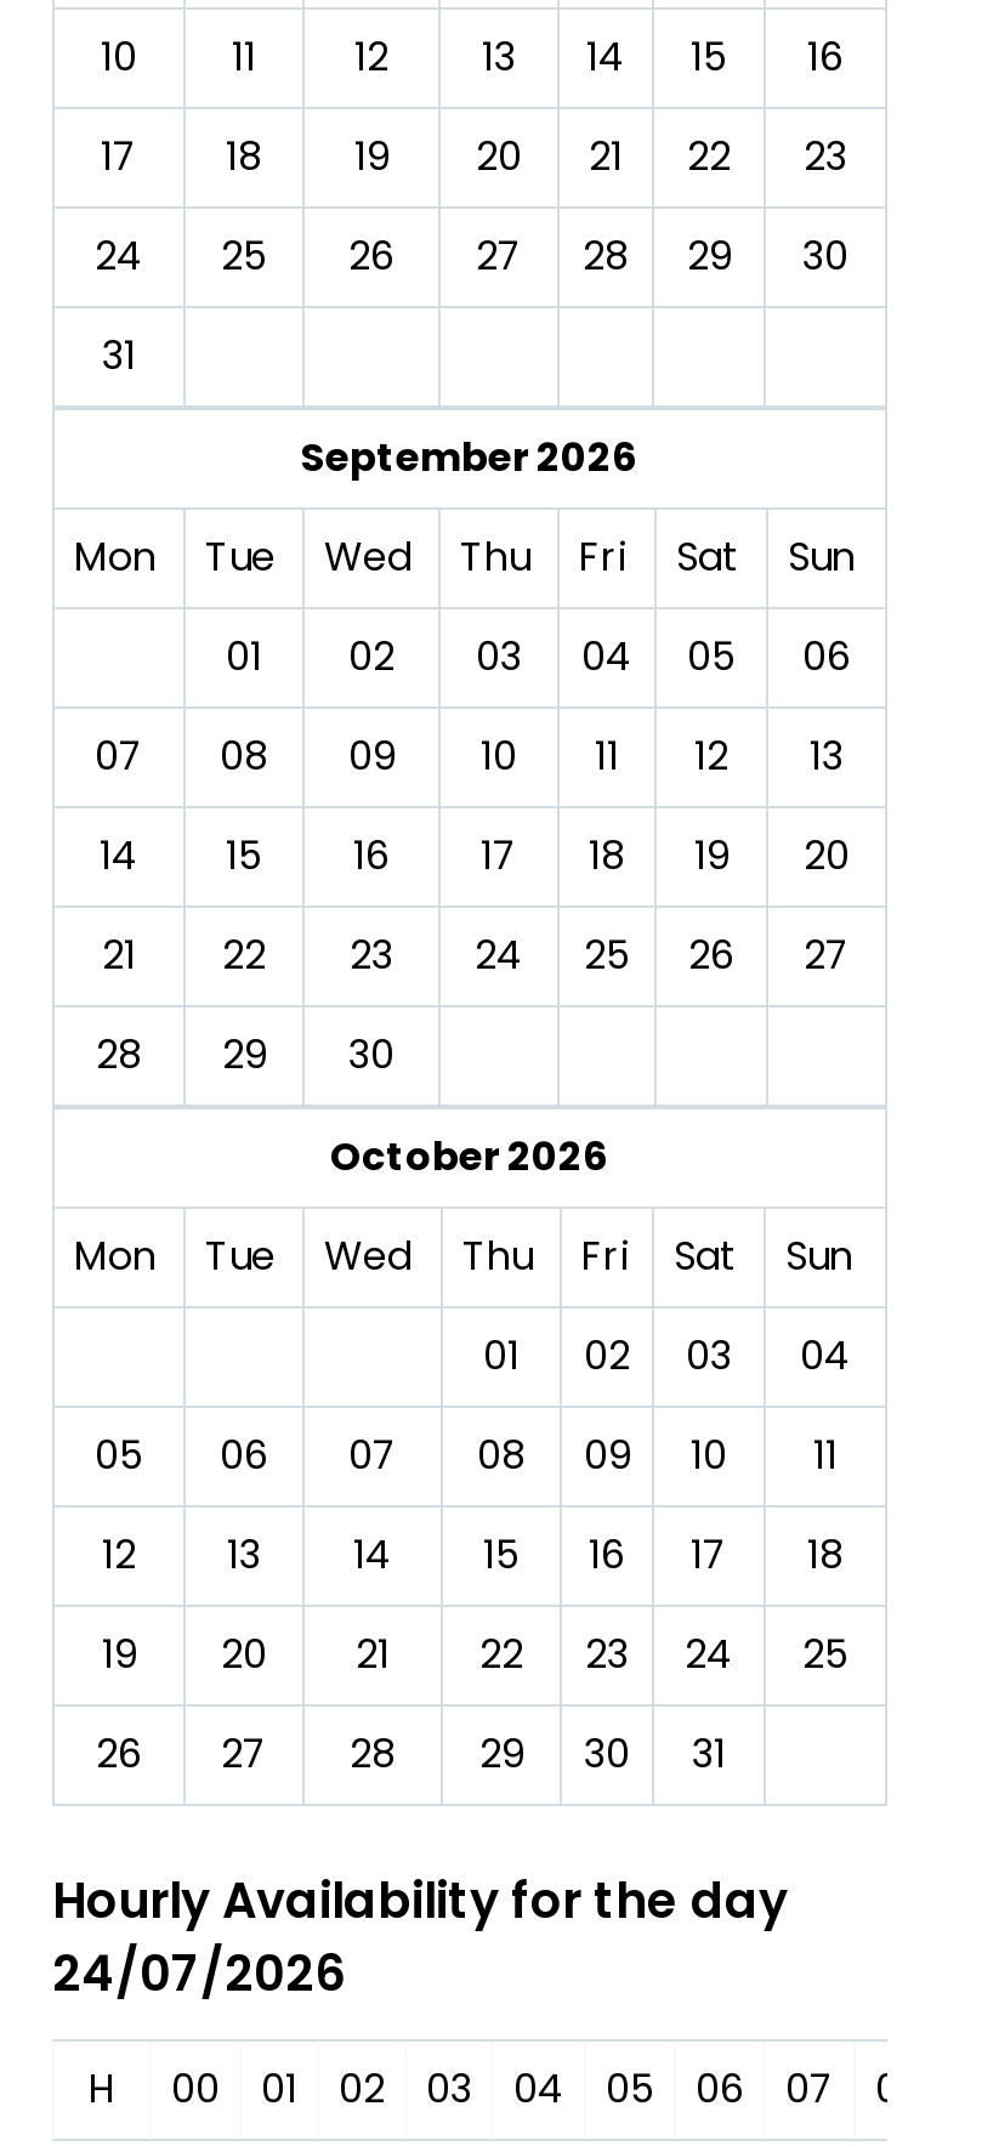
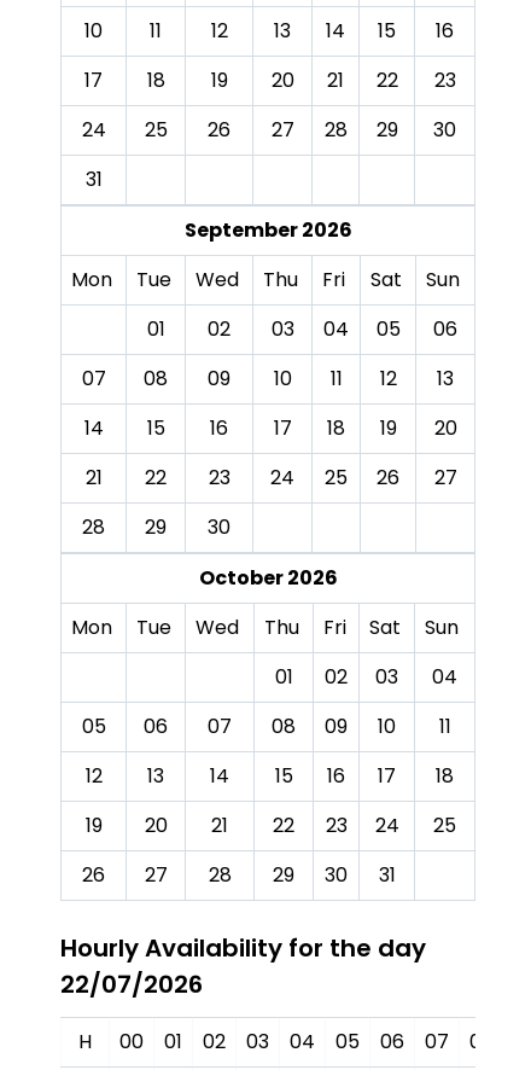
- 24/07/2026
+ 22/07/2026
